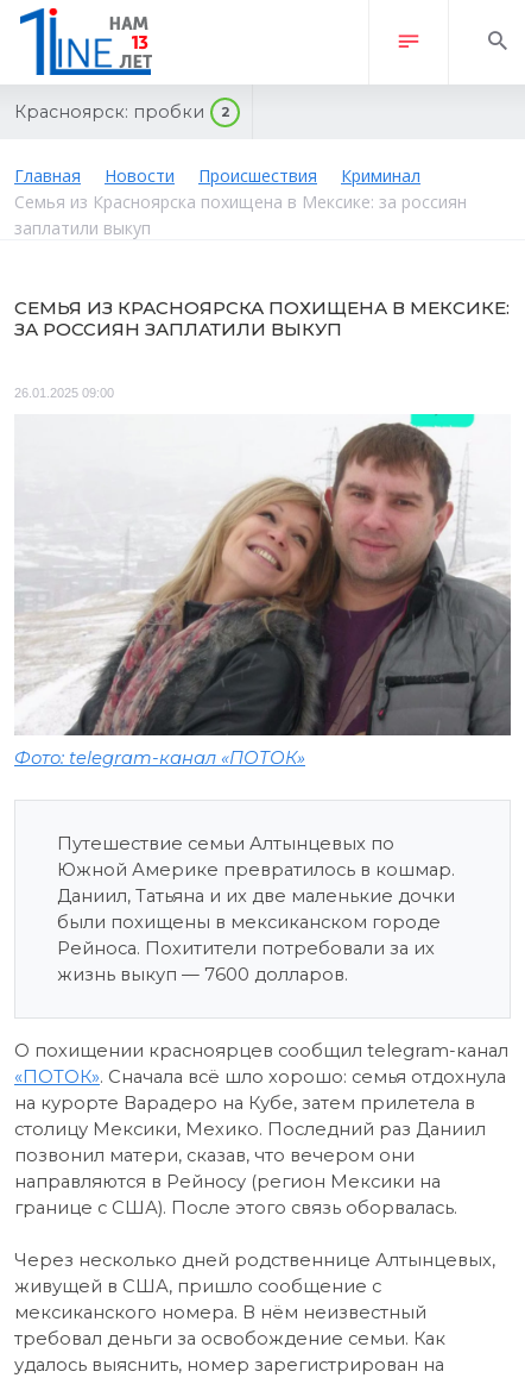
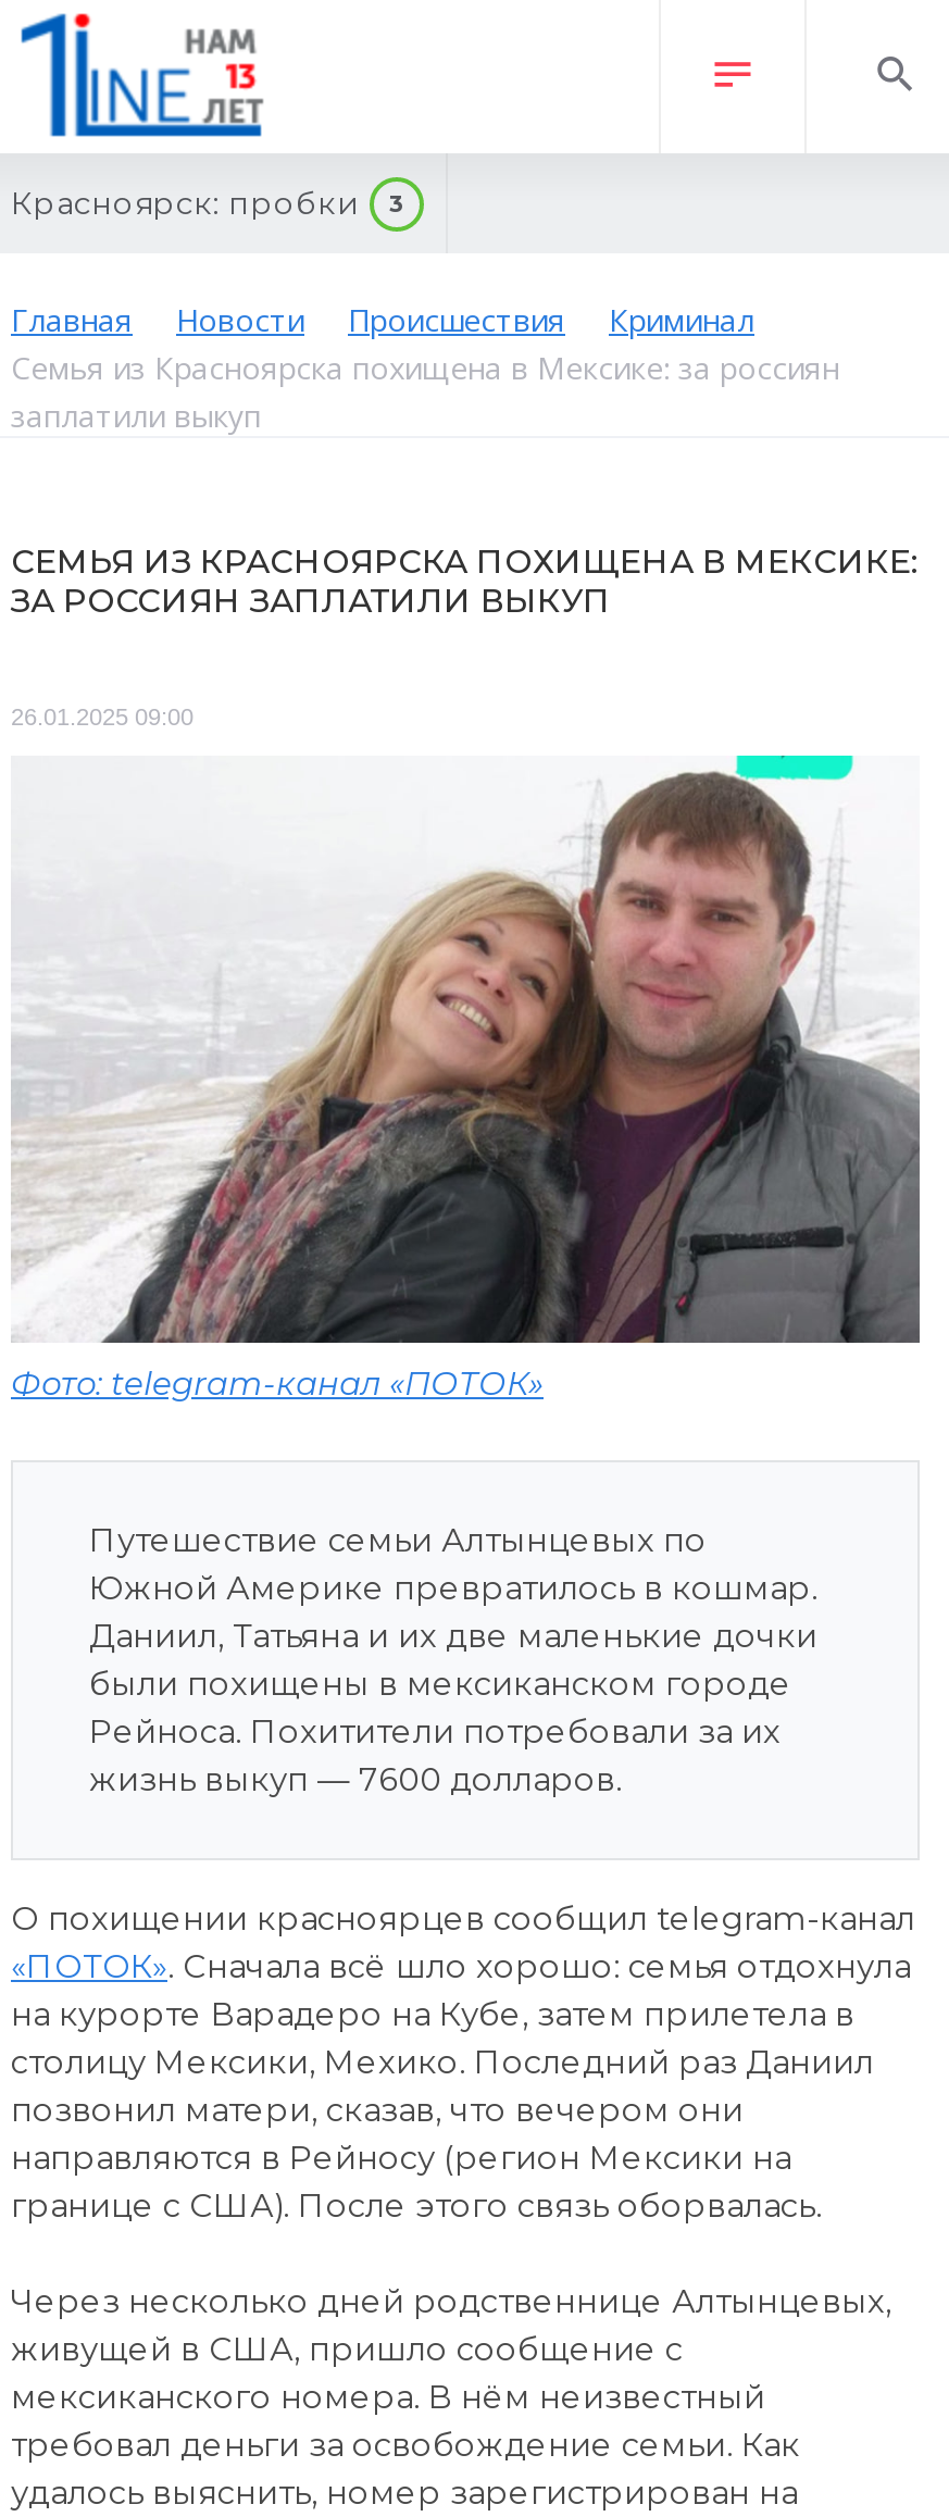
- Красноярск: пробки 2
+ Красноярск: пробки 3
